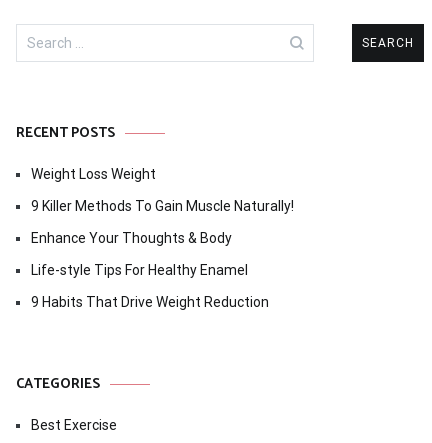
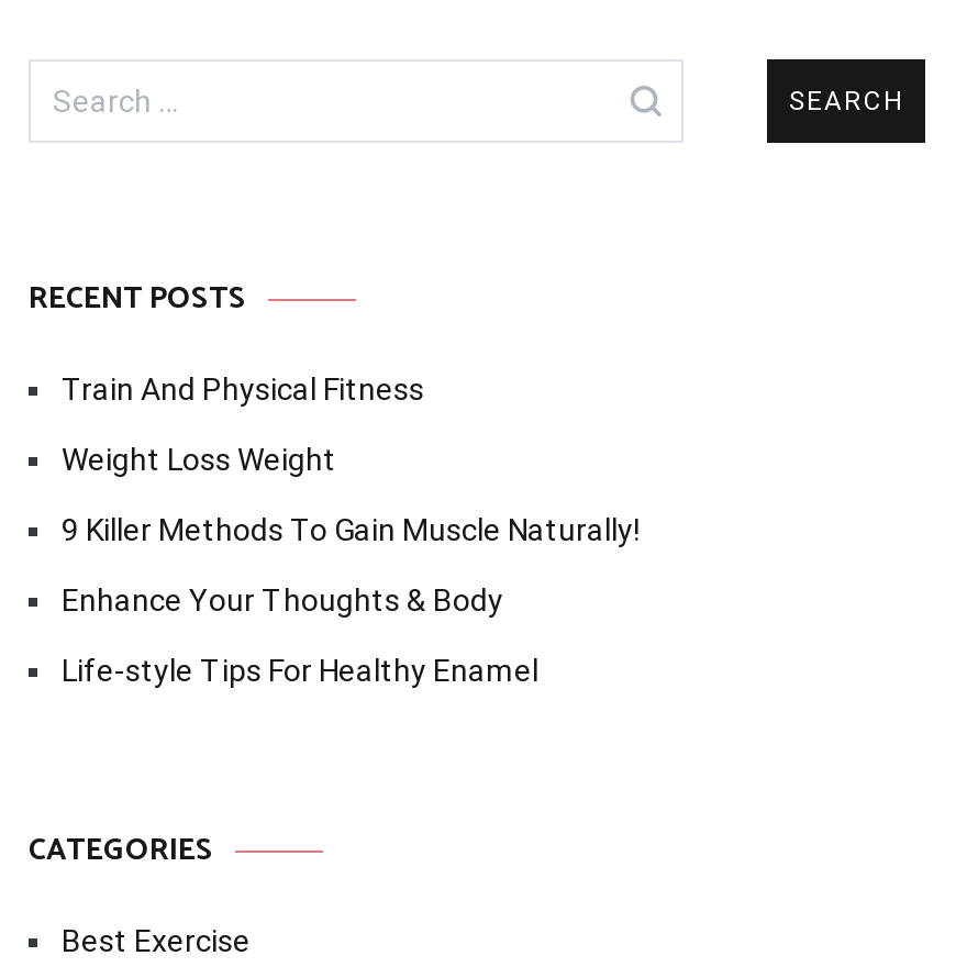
+ Train And Physical Fitness

moved down: Weight Loss Weight | 9 Killer Methods To Gain Muscle Naturally! | Enhance Your Thoughts & Body | Life-style Tips For Healthy Enamel

- 9 Habits That Drive Weight Reduction
